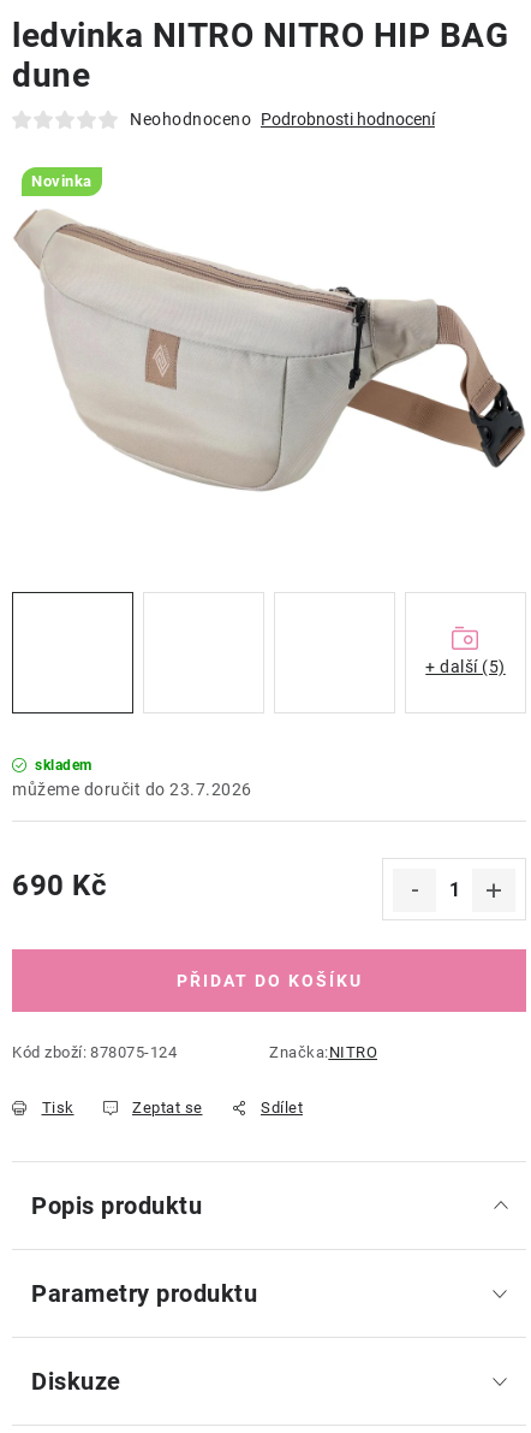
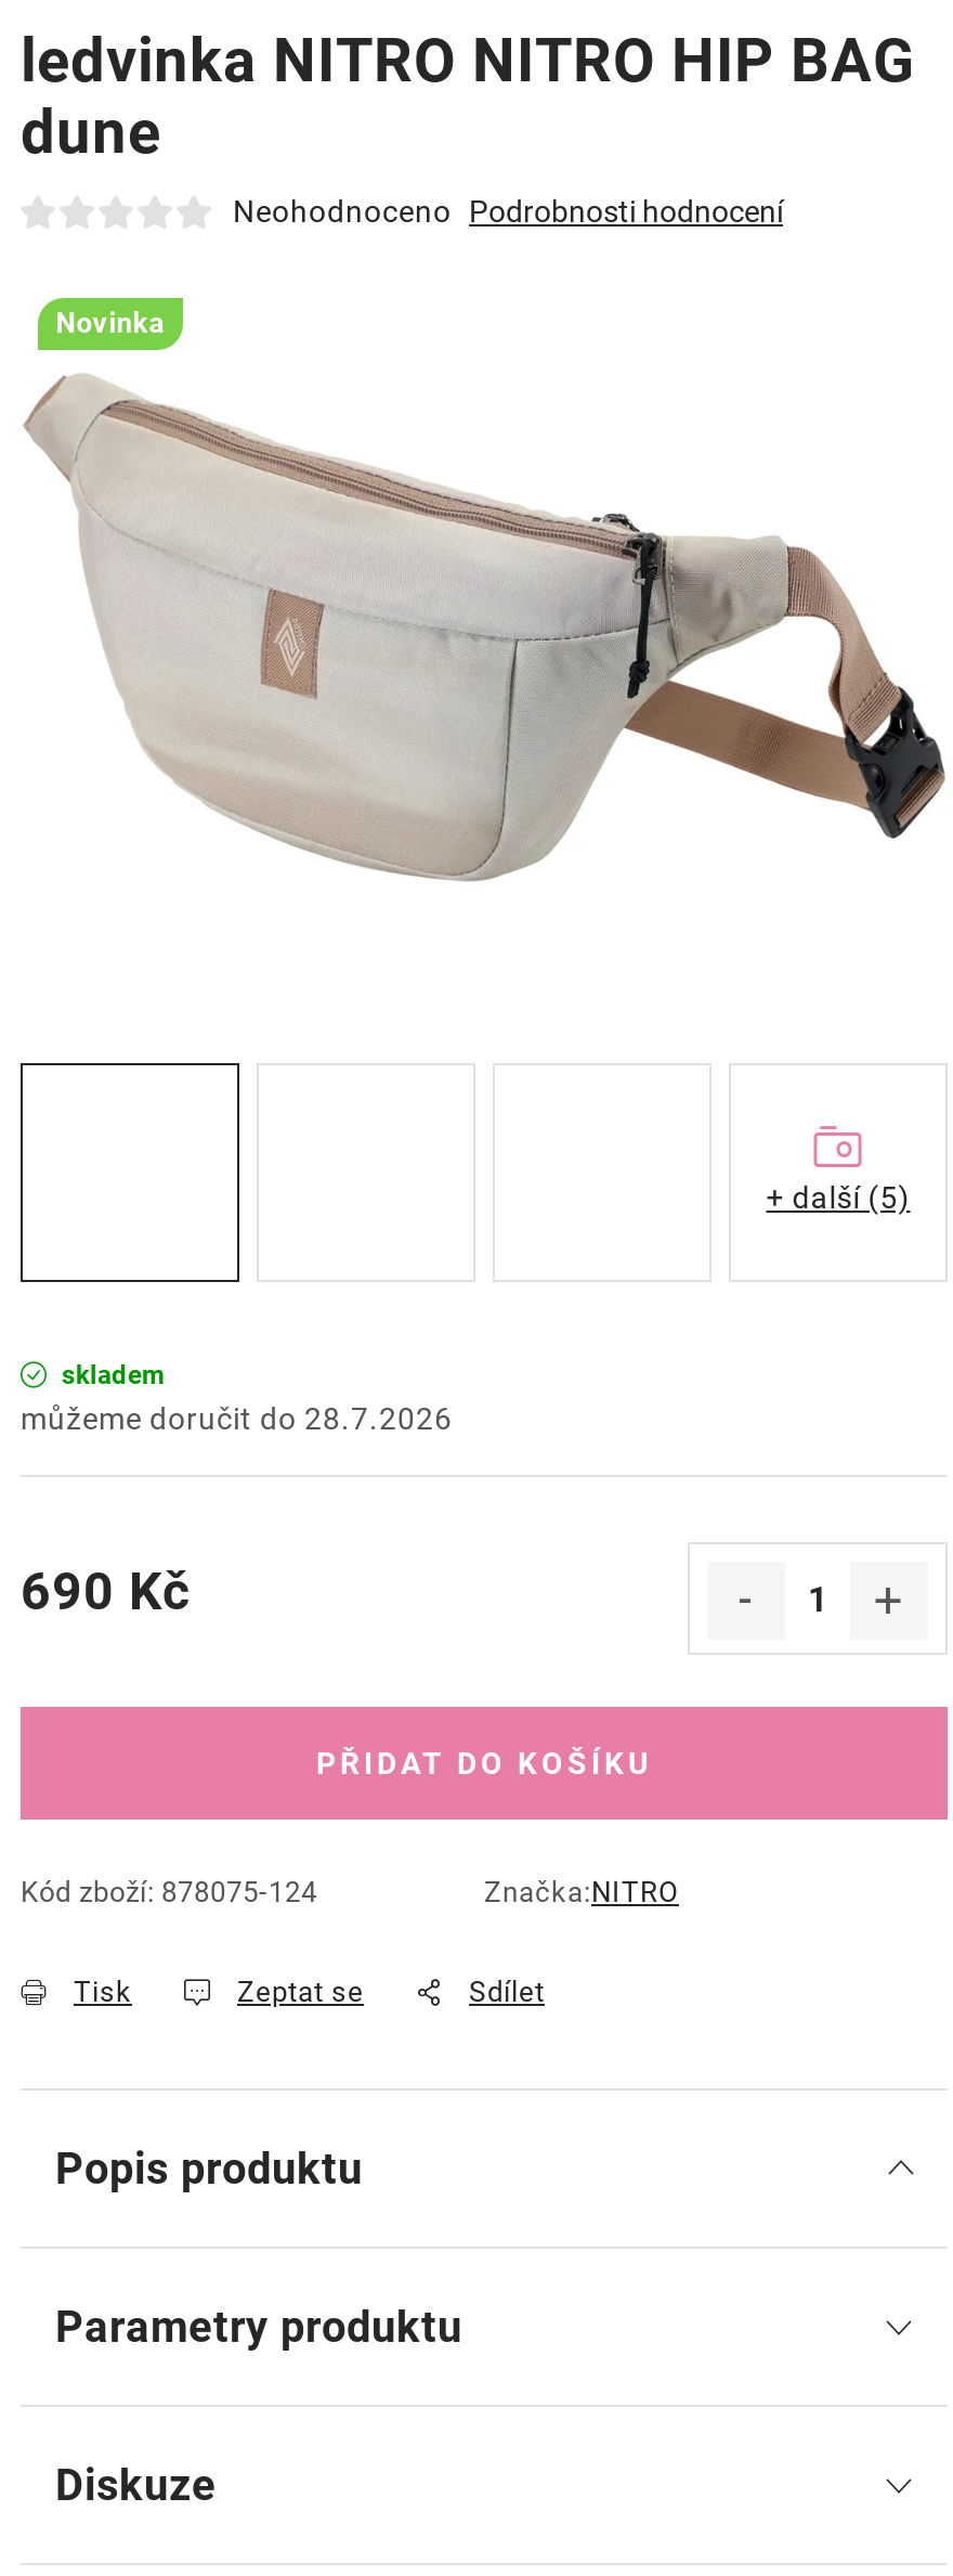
- 23.7.2026
+ 28.7.2026
